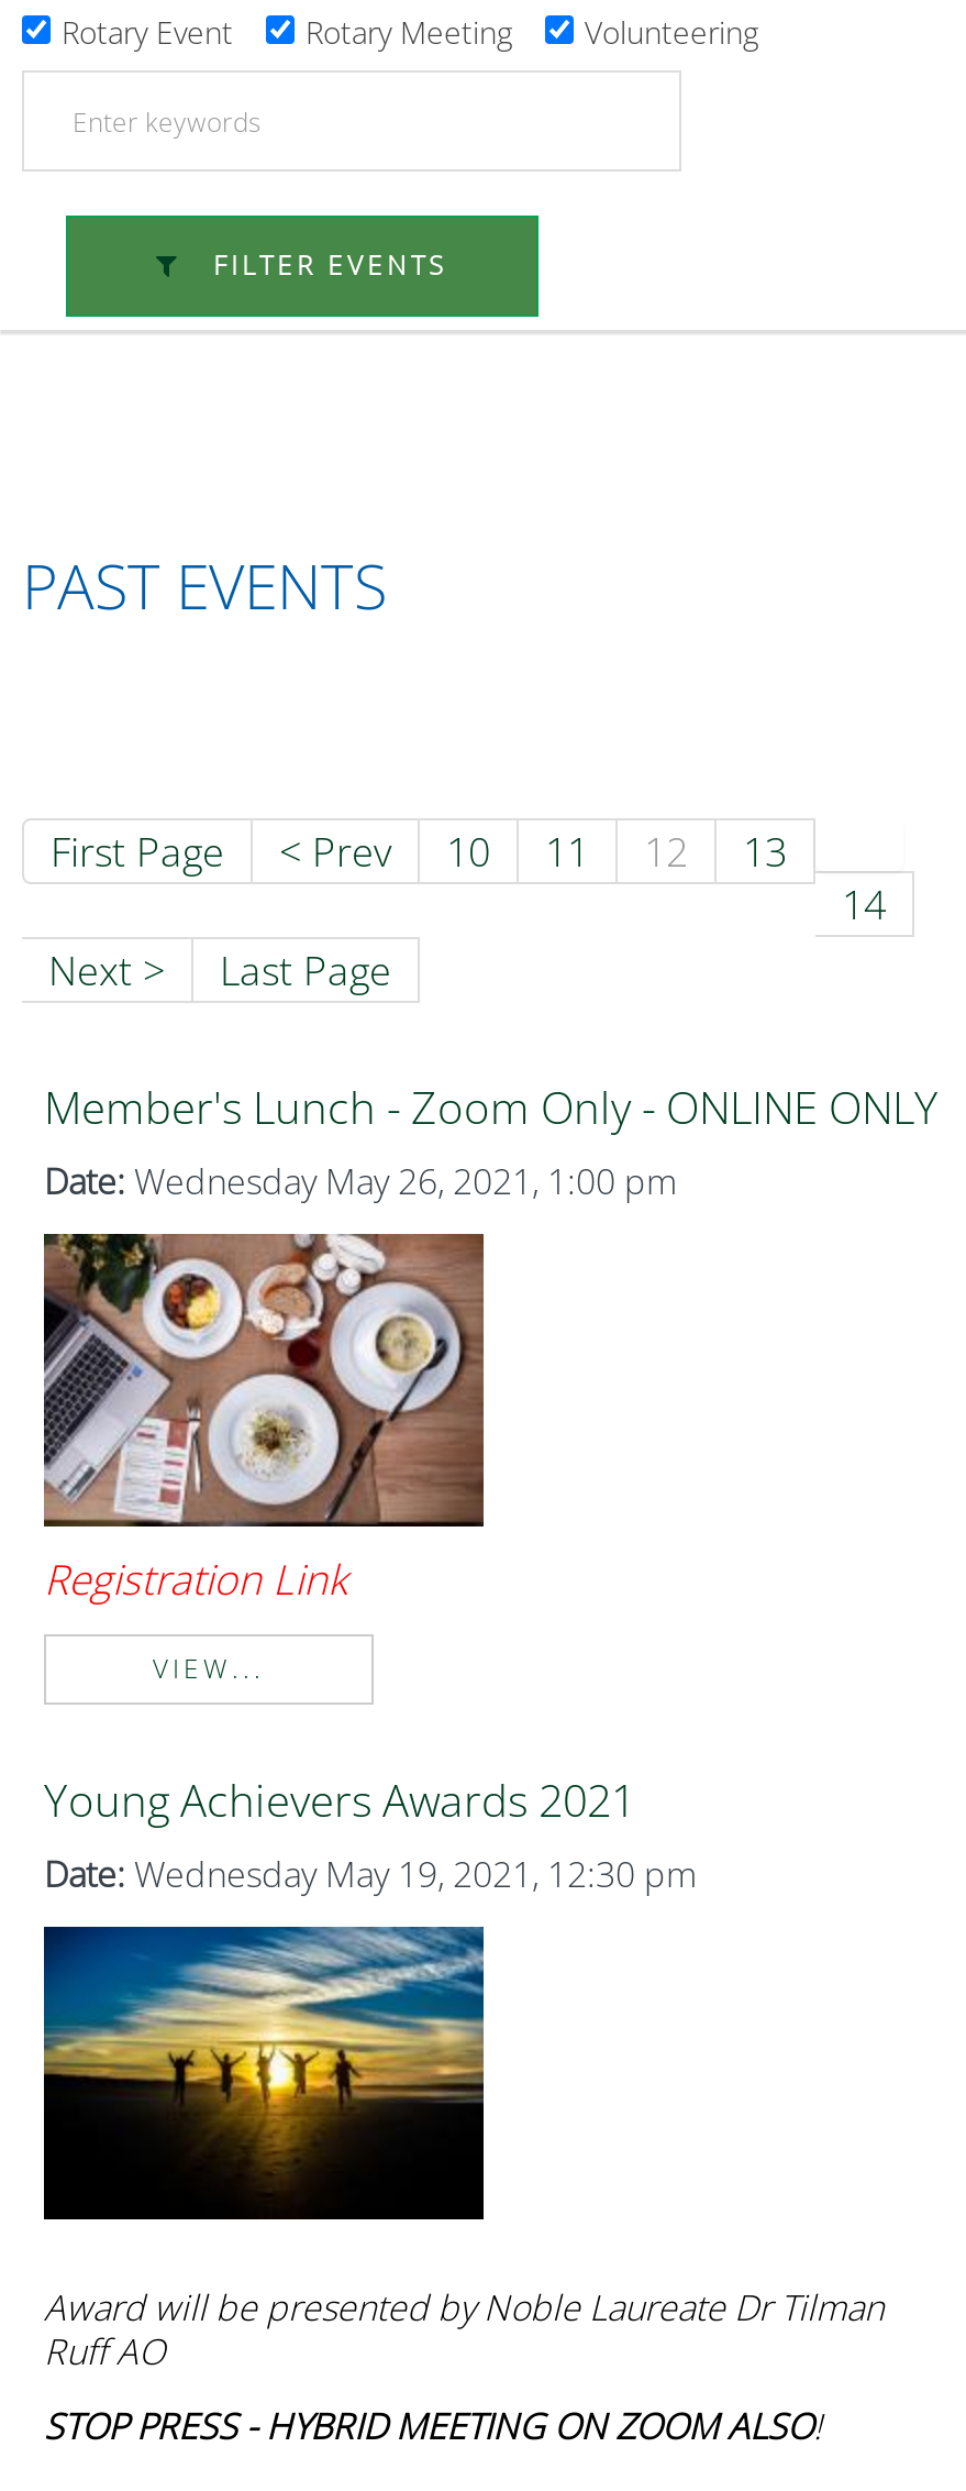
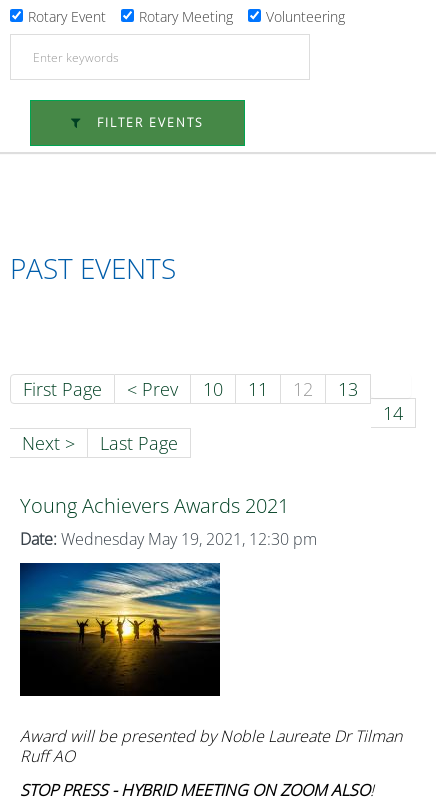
- Member's Lunch - Zoom Only - ONLINE ONLY
- Date: Wednesday May 26, 2021, 1:00 pm

- [image]
- Registration Link
- VIEW...
